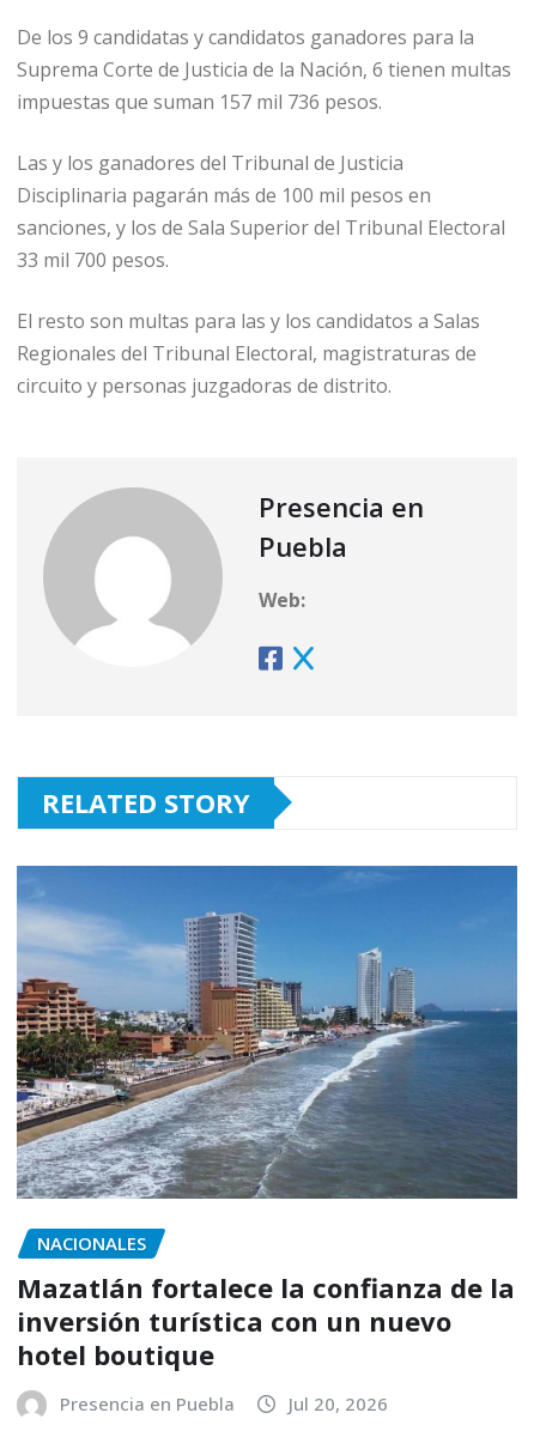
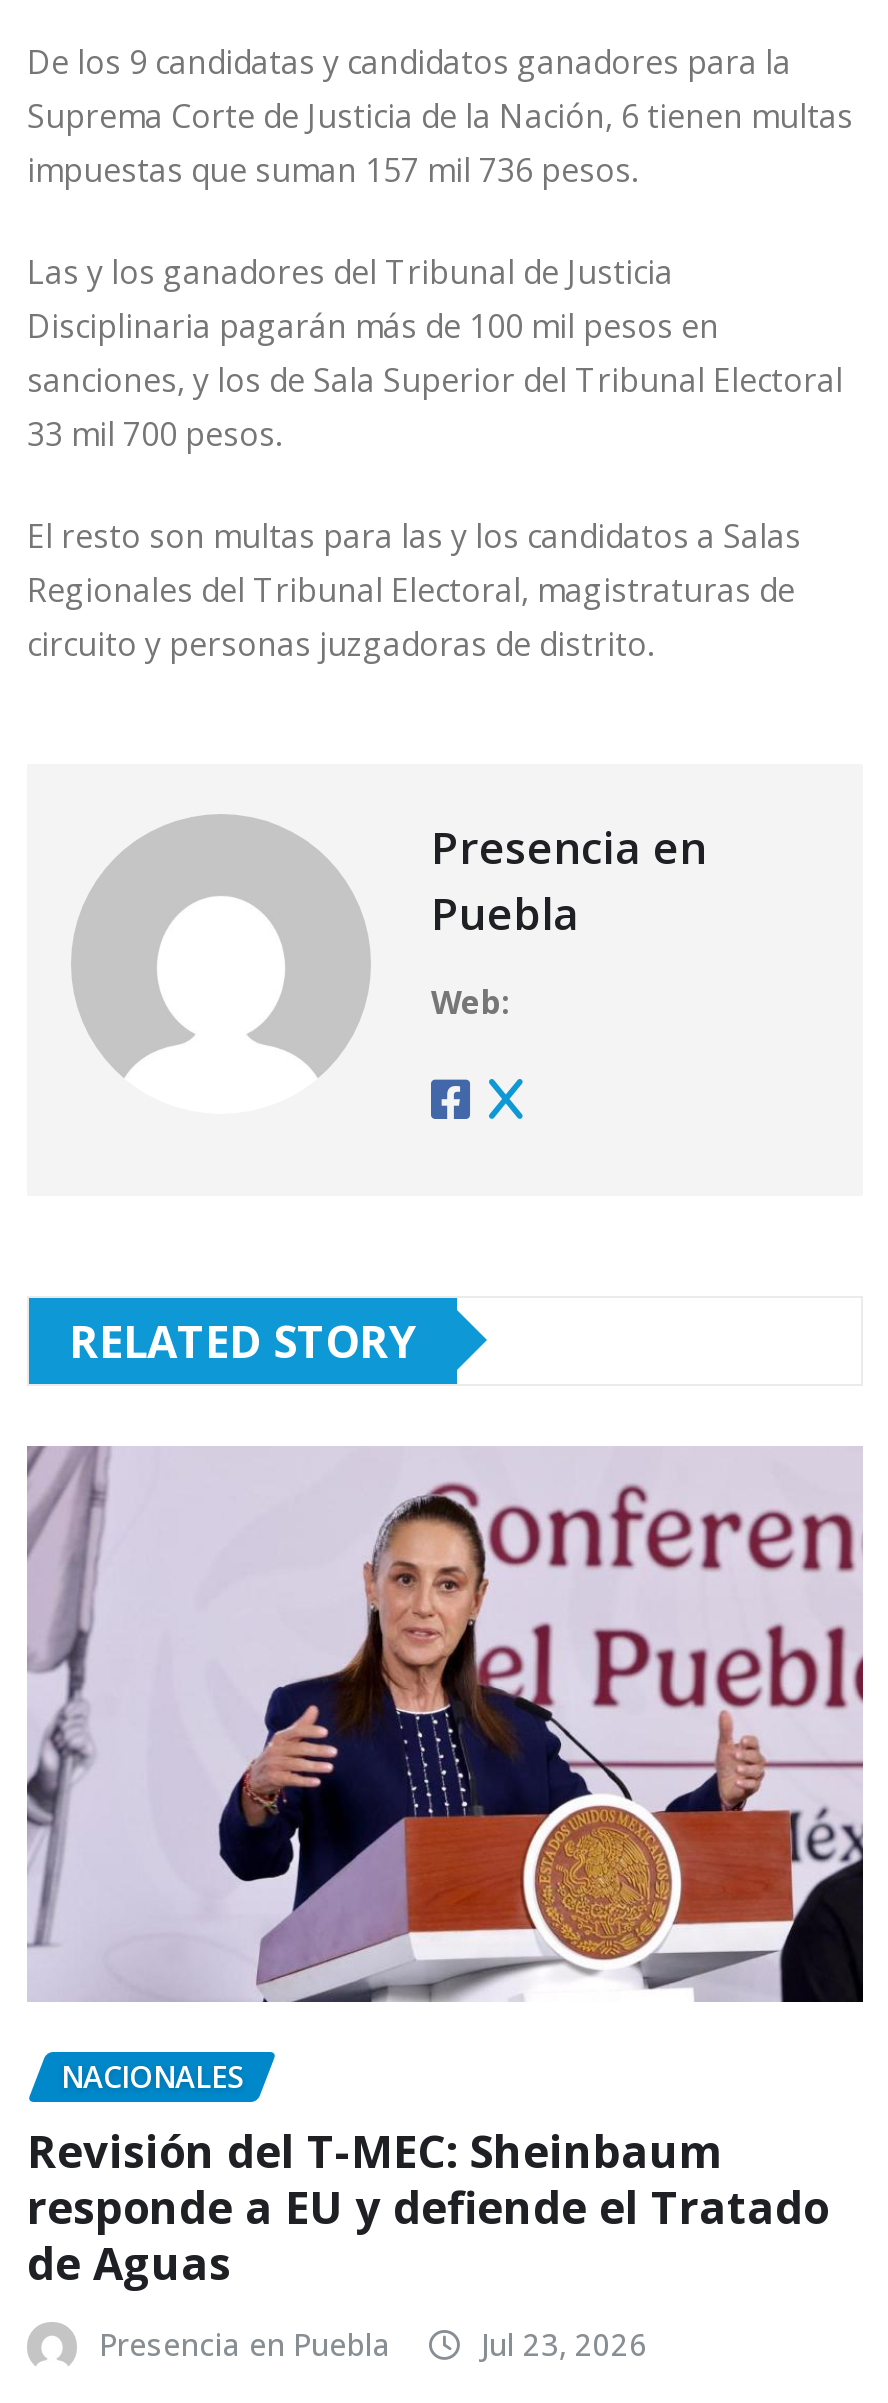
- [image]
+ [image]

- Mazatlán fortalece la confianza de la
- inversión turística con un nuevo
- hotel boutique
+ Revisión del T-MEC: Sheinbaum
+ responde a EU y defiende el Tratado
+ de Aguas

- Jul 20, 2026
+ Jul 23, 2026
